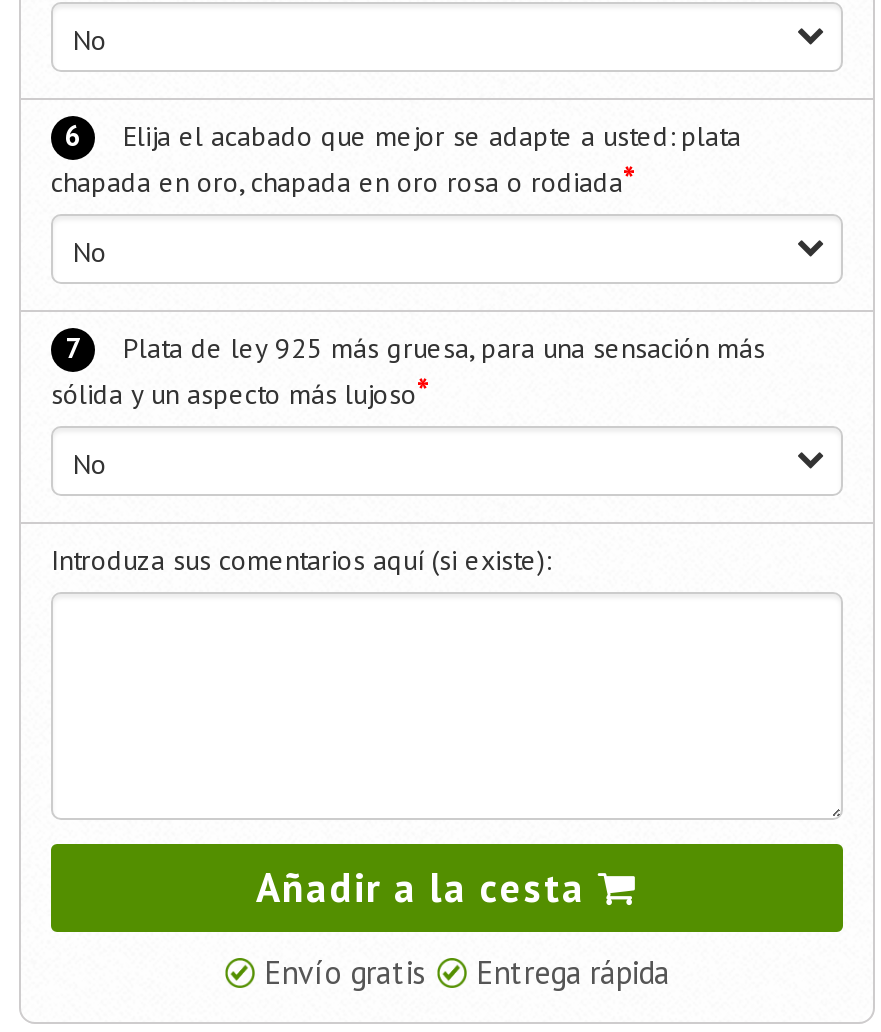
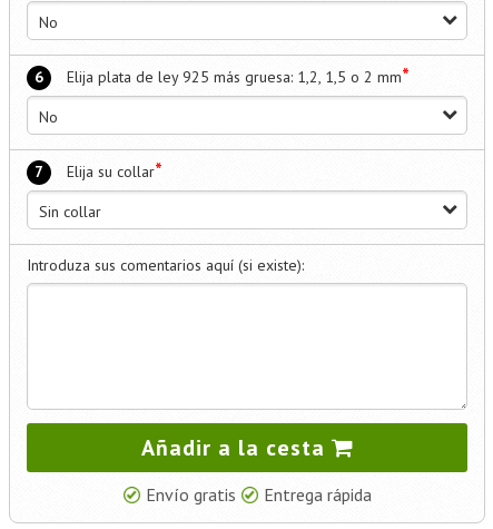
- Elija el acabado que mejor se adapte a usted: plata
- chapada en oro, chapada en oro rosa o rodiada*
+ Elija plata de ley 925 más gruesa: 1,2, 1,5 o 2 mm*

- Plata de ley 925 más gruesa, para una sensación más
- sólida y un aspecto más lujoso*
+ Elija su collar*

- No
+ Sin collar
